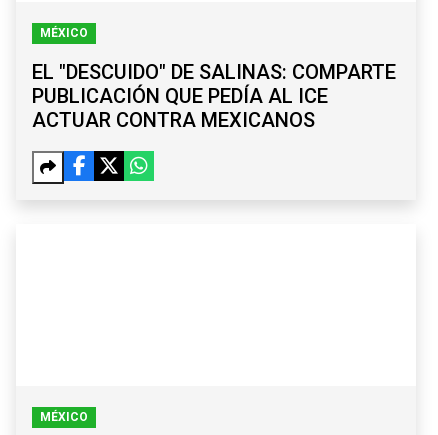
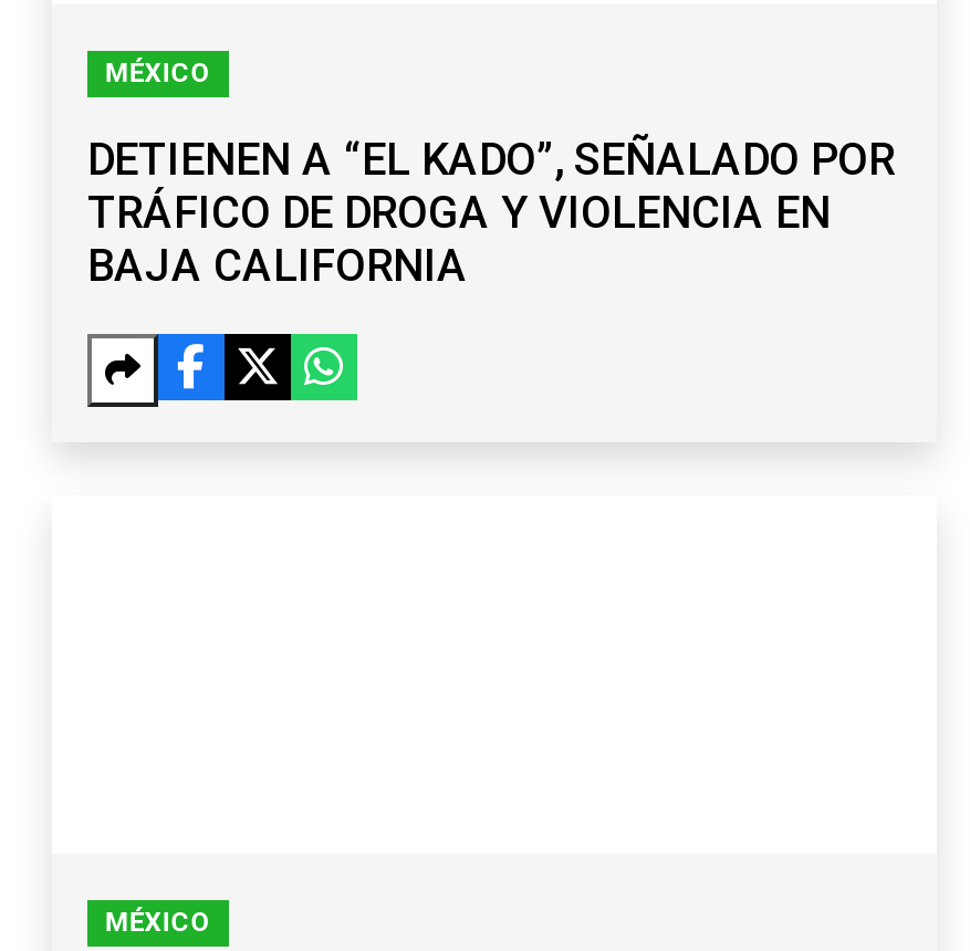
- EL "DESCUIDO" DE SALINAS: COMPARTE
- PUBLICACIÓN QUE PEDÍA AL ICE
- ACTUAR CONTRA MEXICANOS
+ DETIENEN A “EL KADO”, SEÑALADO POR
+ TRÁFICO DE DROGA Y VIOLENCIA EN
+ BAJA CALIFORNIA
